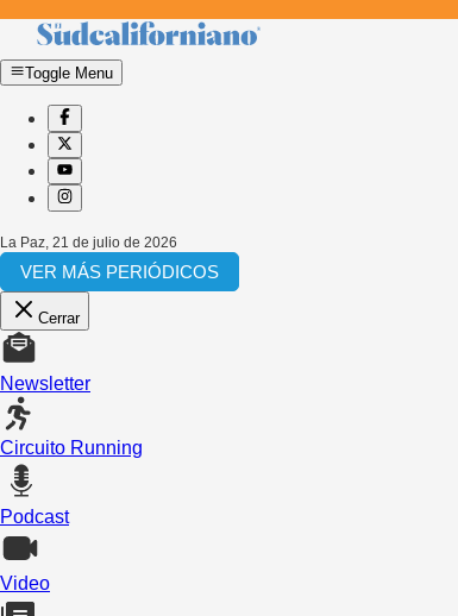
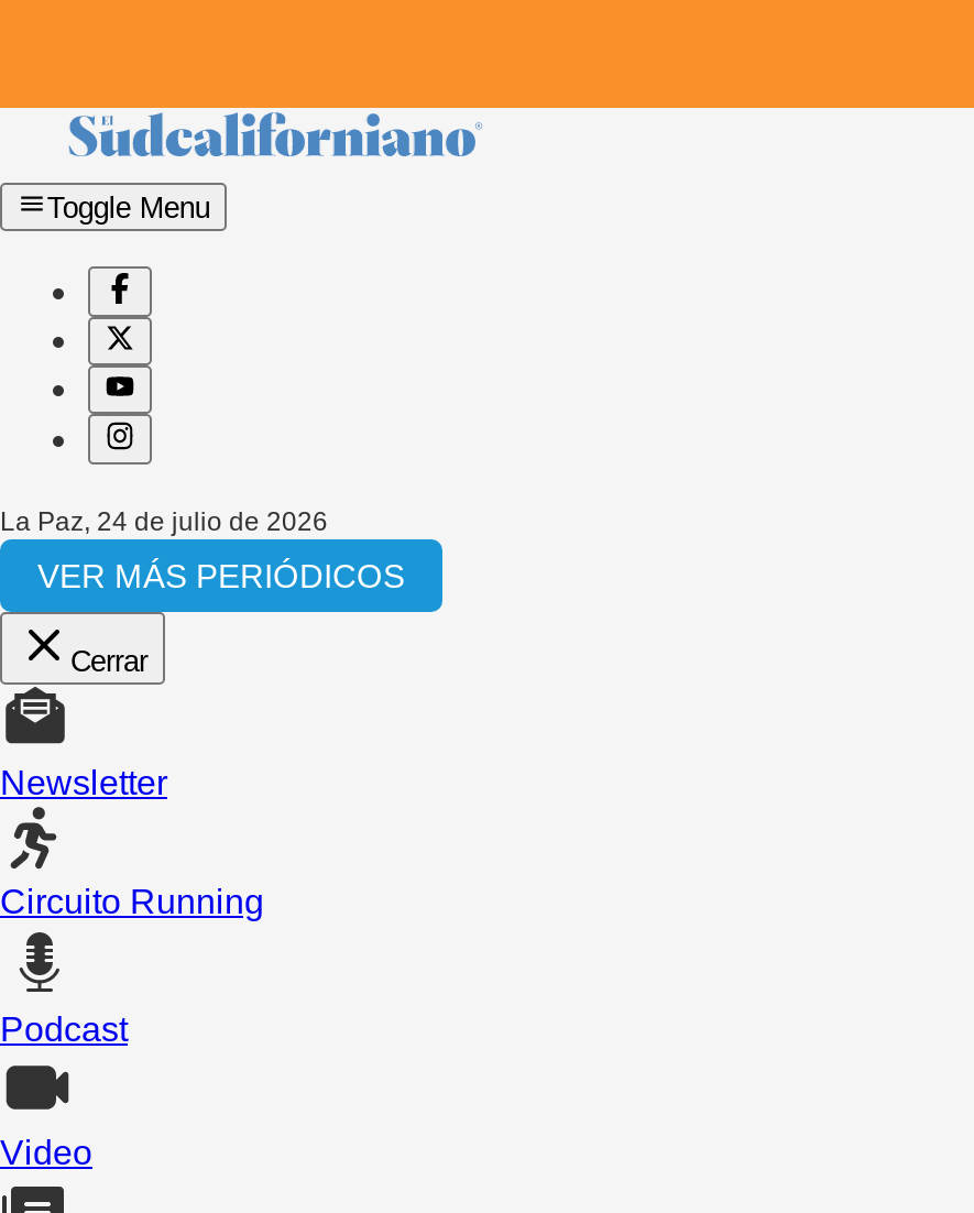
- La Paz, 21 de julio de 2026
+ La Paz, 24 de julio de 2026
